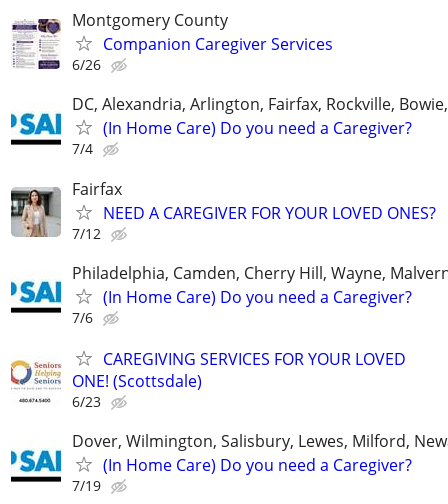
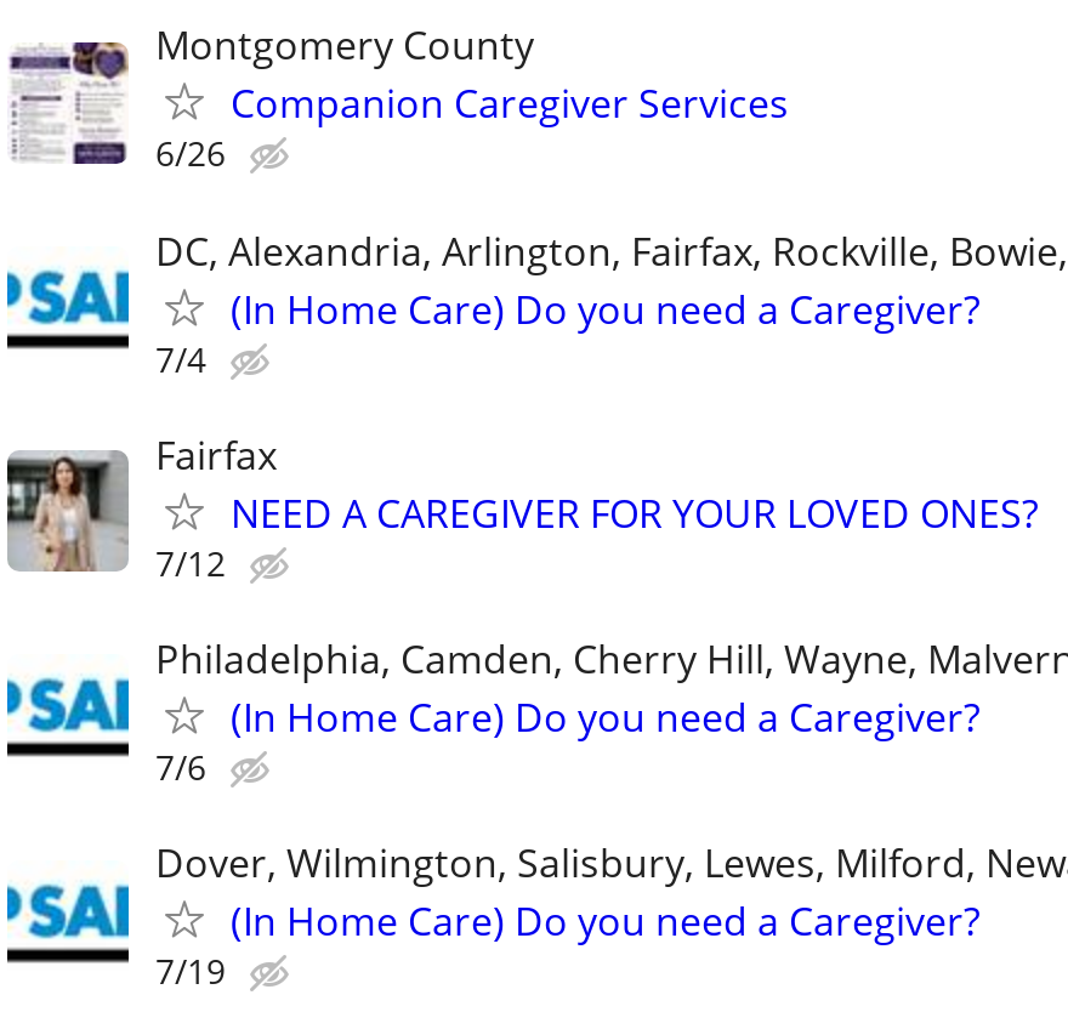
- [image]
- CAREGIVING SERVICES FOR YOUR LOVED
- ONE! (Scottsdale)
- 6/23
